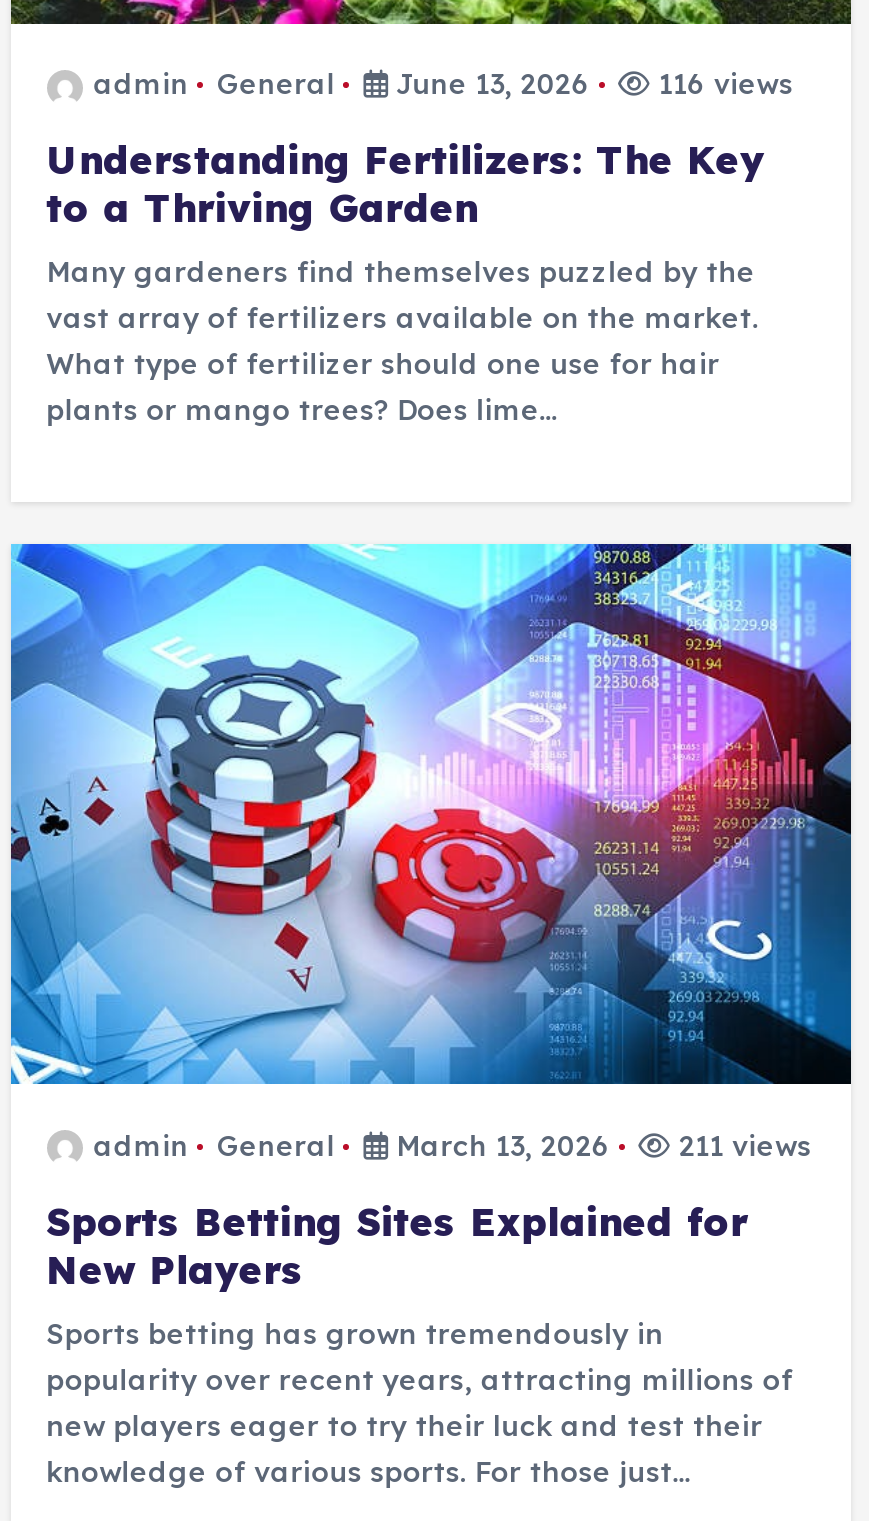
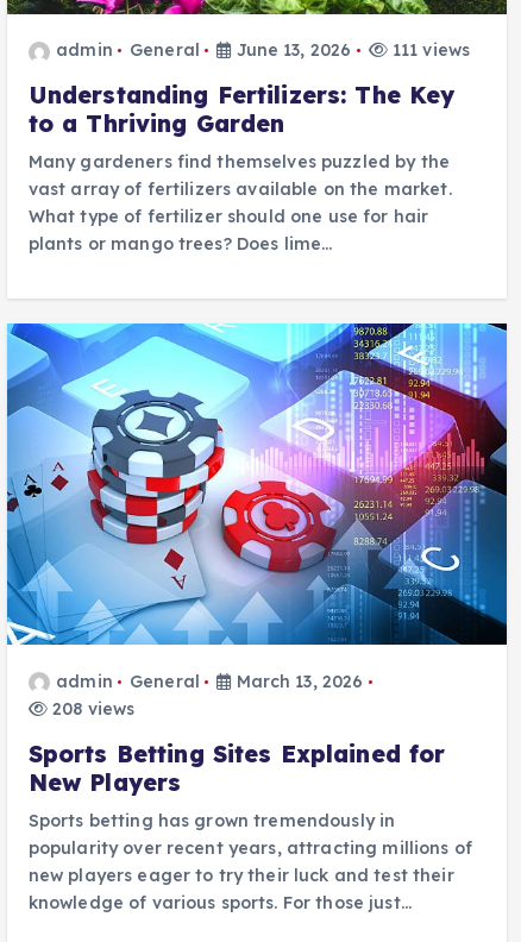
- admin General June 13, 2026 116 views
+ admin General June 13, 2026 111 views

- 211 views
+ 208 views
